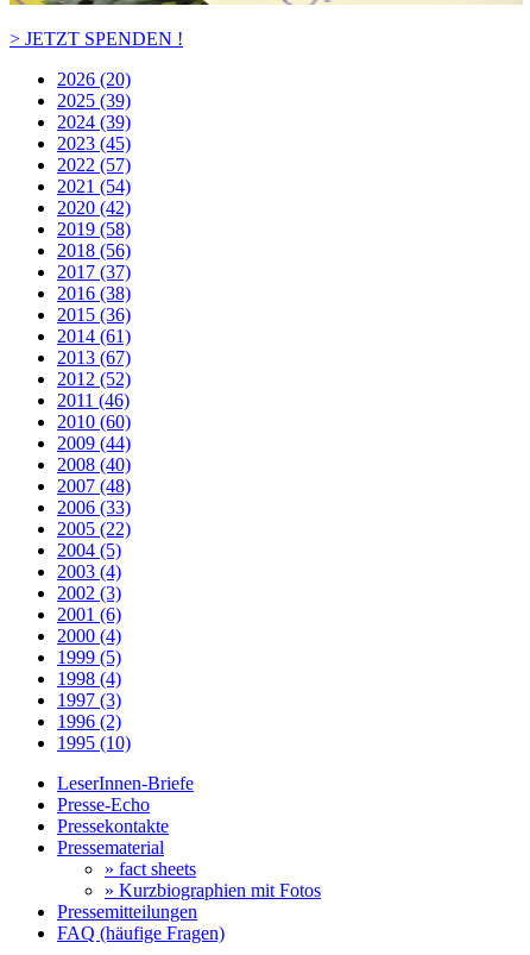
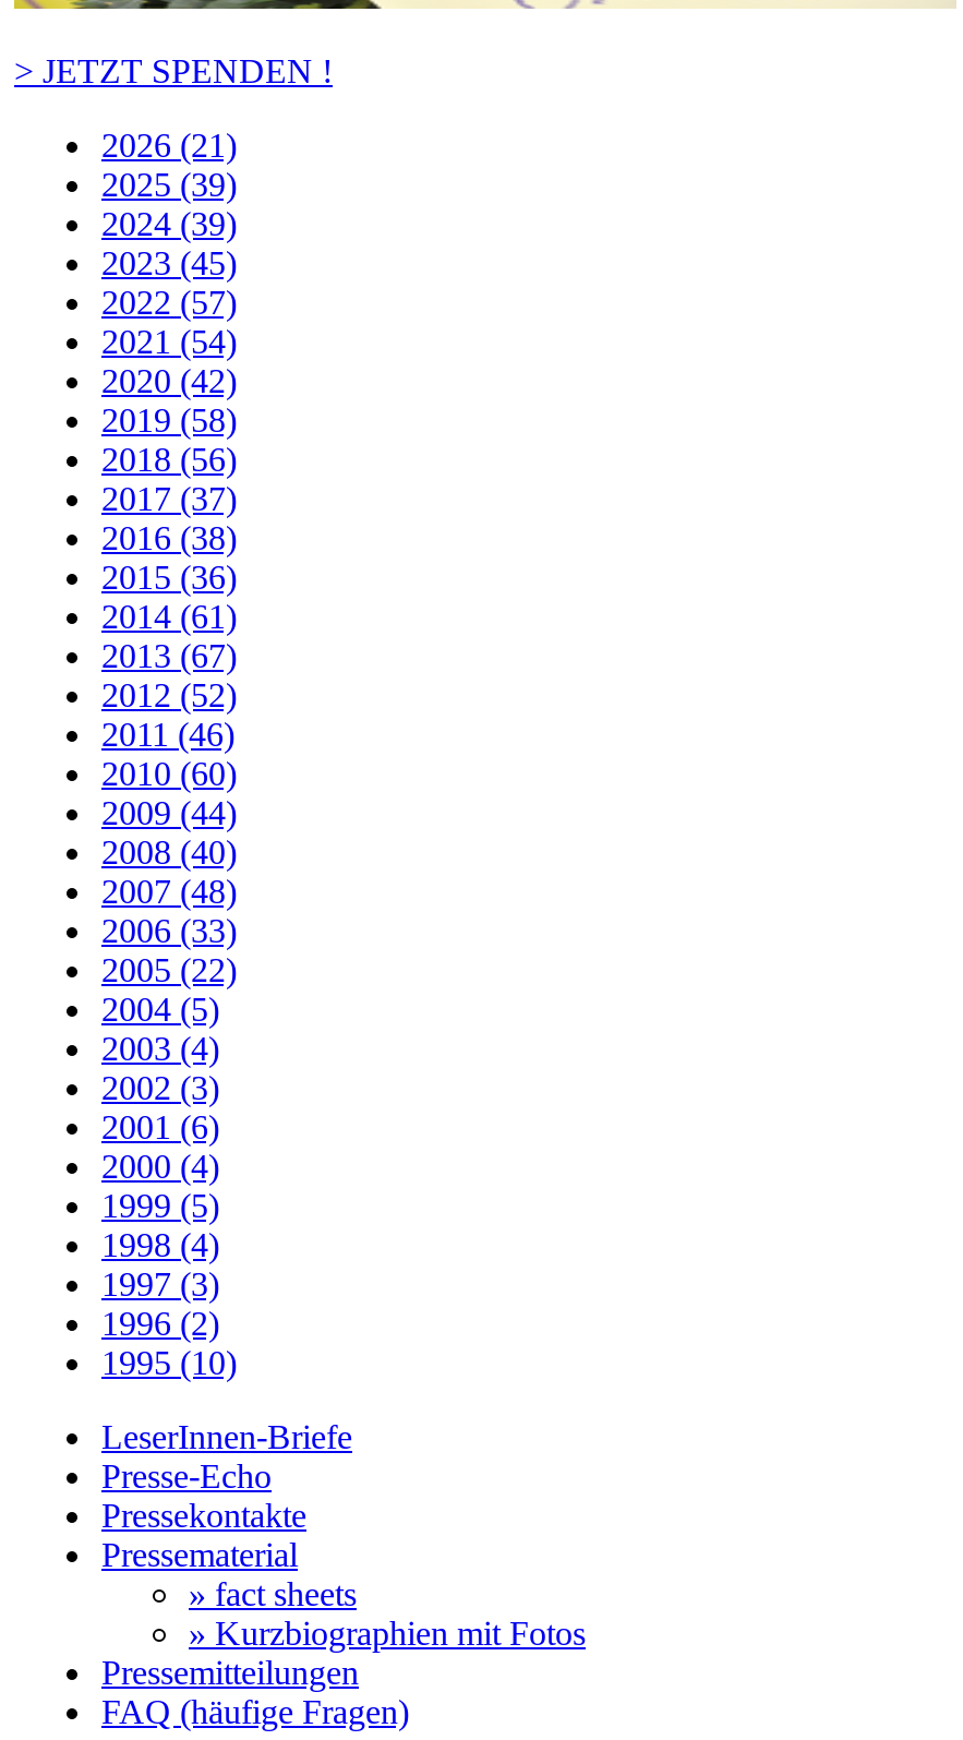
- 2026 (20)
+ 2026 (21)
